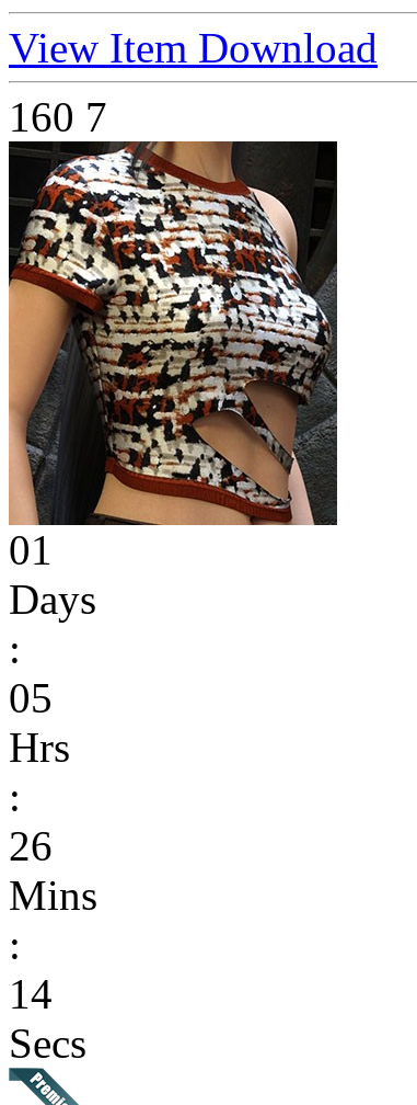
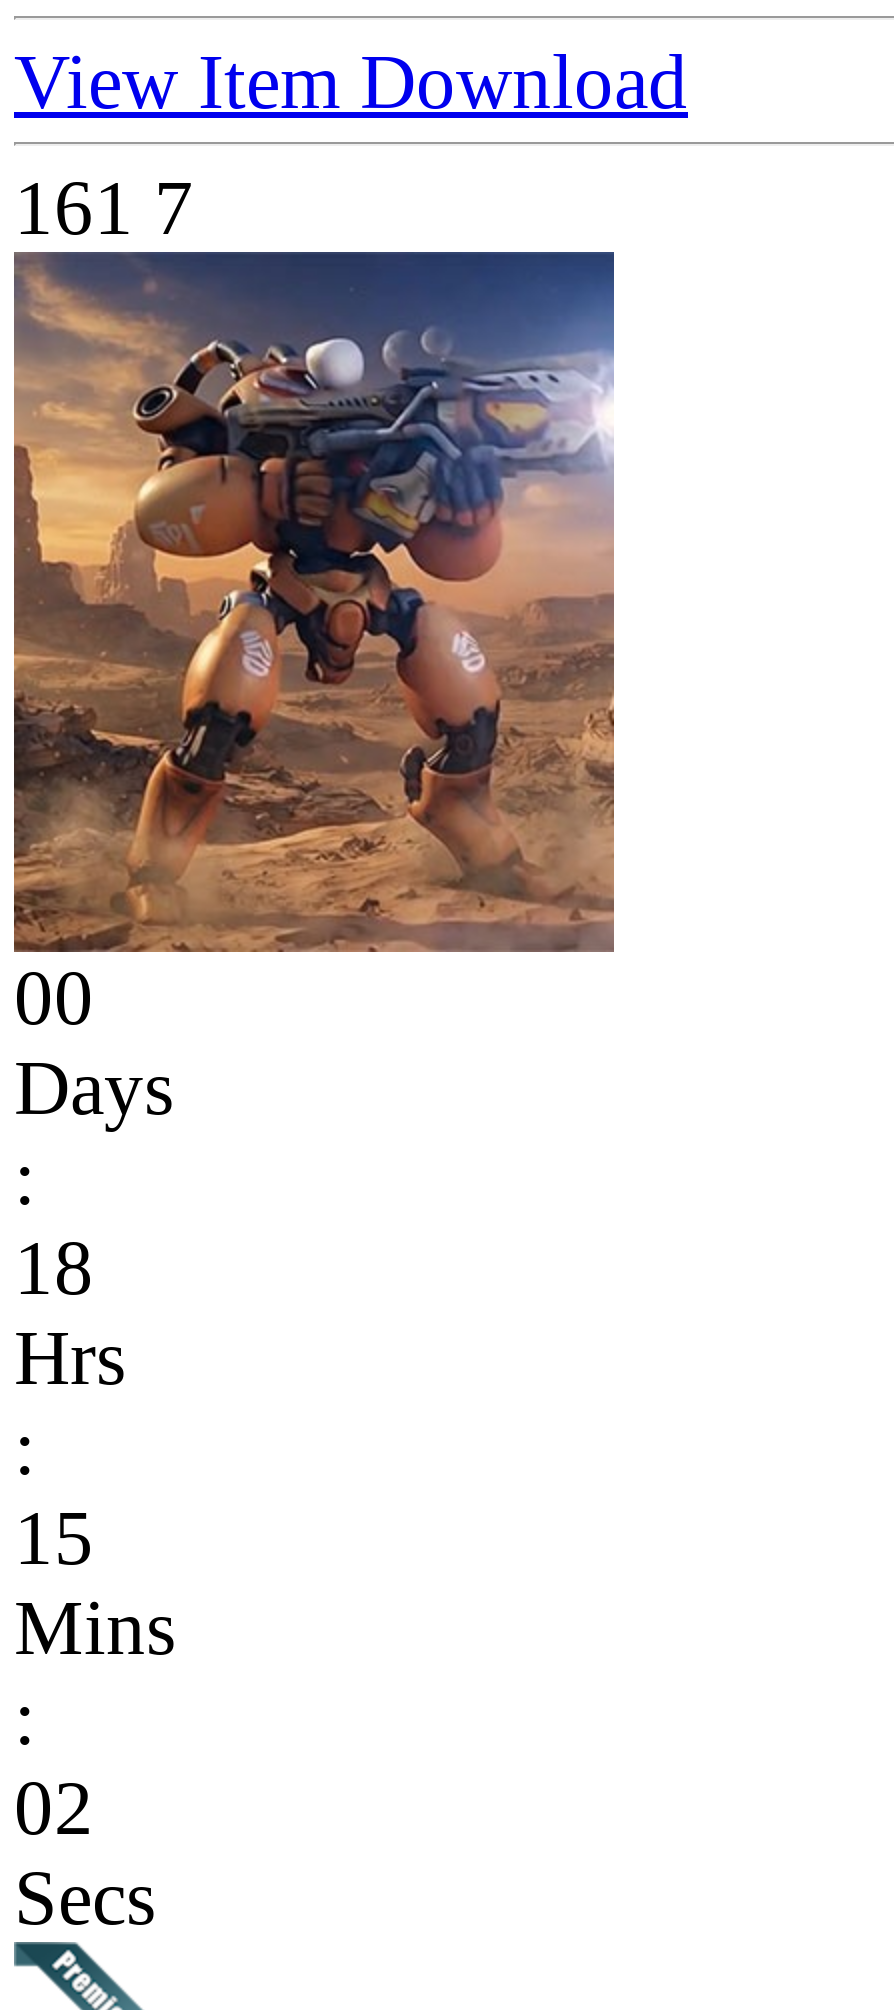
- [image]
- 160 7
+ [image]
+ 161 7

- 01
+ 00

- 05
+ 18

- 26
+ 15

- 14
+ 02
